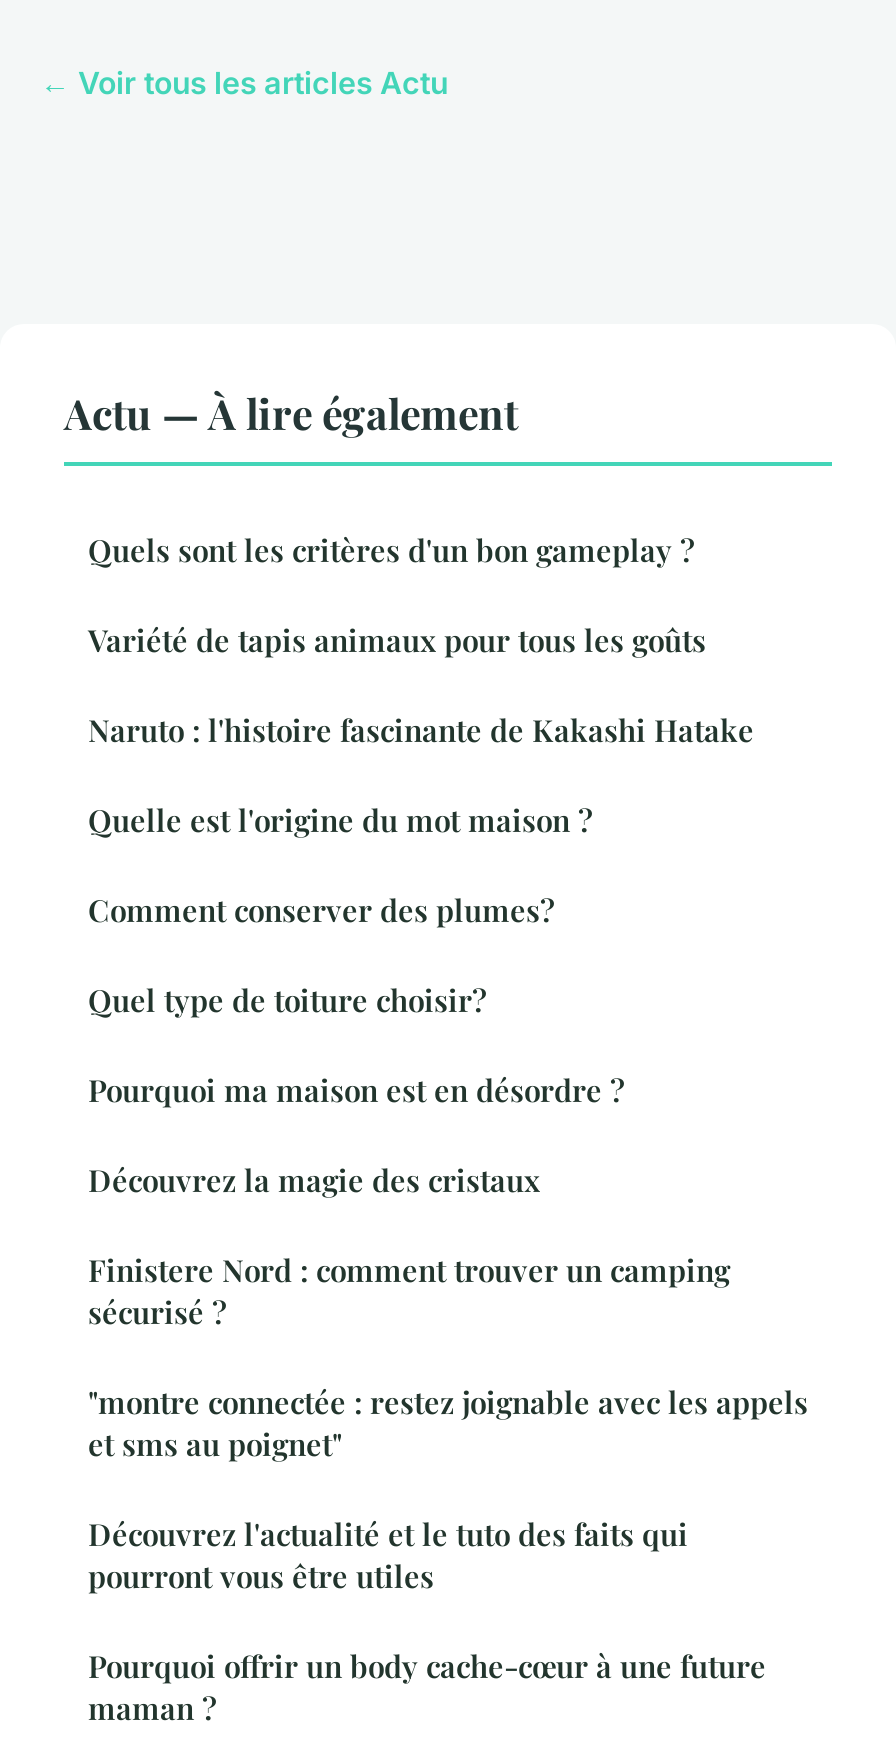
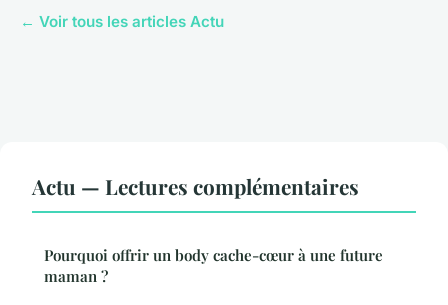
- Actu — À lire également
- Quels sont les critères d'un bon gameplay ?
- Variété de tapis animaux pour tous les goûts
- Naruto : l'histoire fascinante de Kakashi Hatake
- Quelle est l'origine du mot maison ?
- Comment conserver des plumes?
- Quel type de toiture choisir?
- Pourquoi ma maison est en désordre ?
- Découvrez la magie des cristaux
- Finistere Nord : comment trouver un camping
- sécurisé ?
- "montre connectée : restez joignable avec les appels
- et sms au poignet"
- Découvrez l'actualité et le tuto des faits qui
- pourront vous être utiles
+ Actu — Lectures complémentaires
